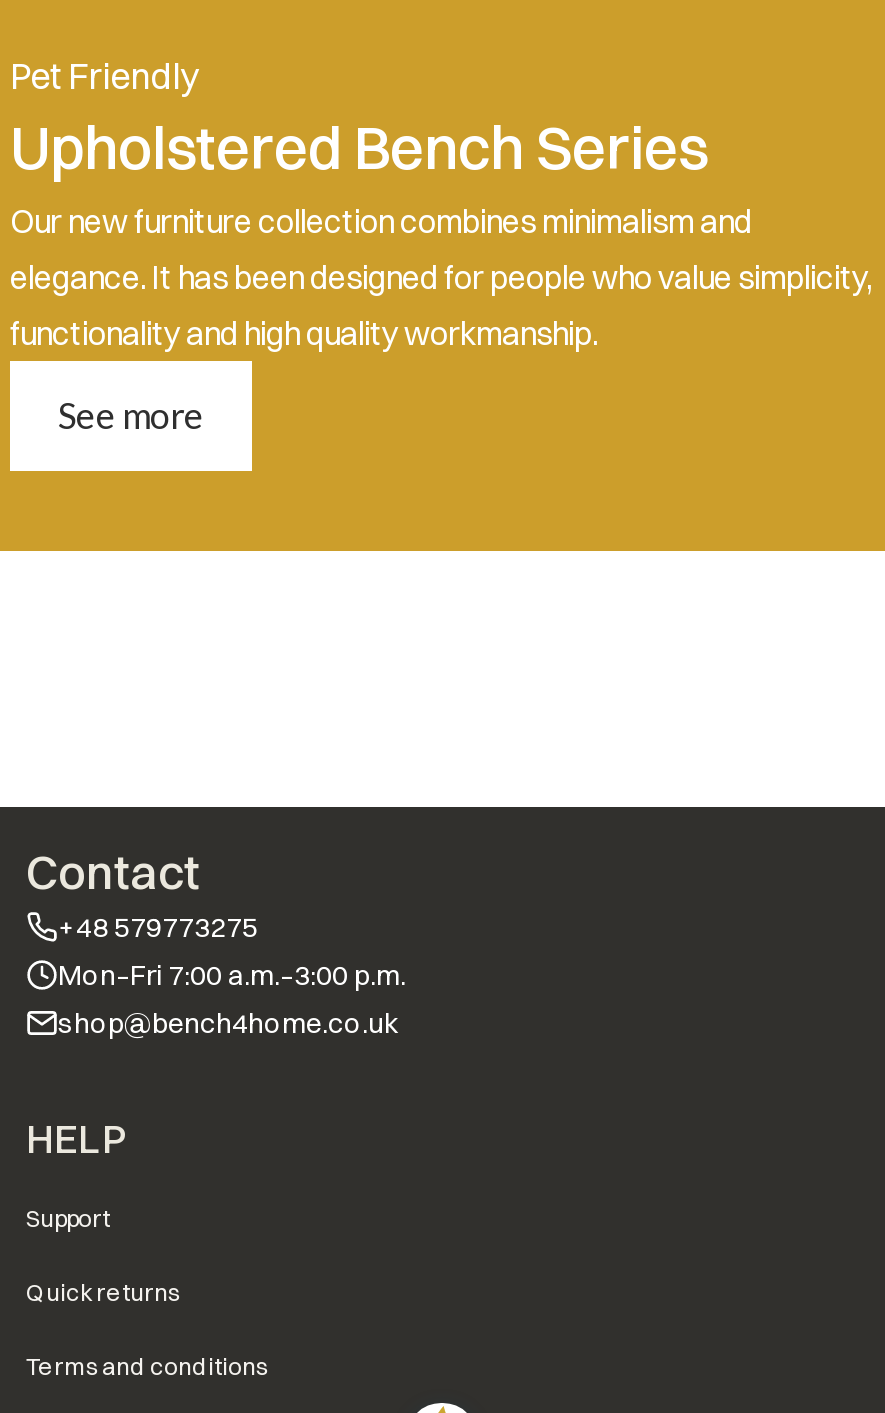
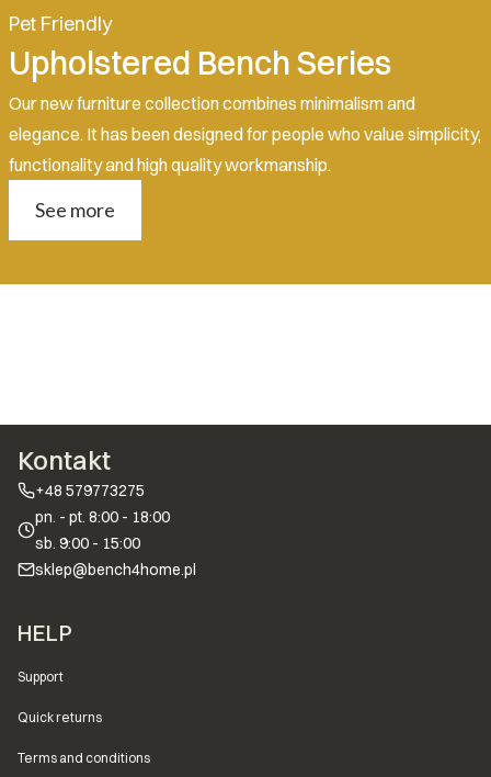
- Contact
+ Kontakt

- Mon–Fri 7:00 a.m.–3:00 p.m.
- shop@bench4home.co.uk
+ pn. - pt. 8:00 - 18:00
+ sb. 9:00 - 15:00
+ sklep@bench4home.pl
